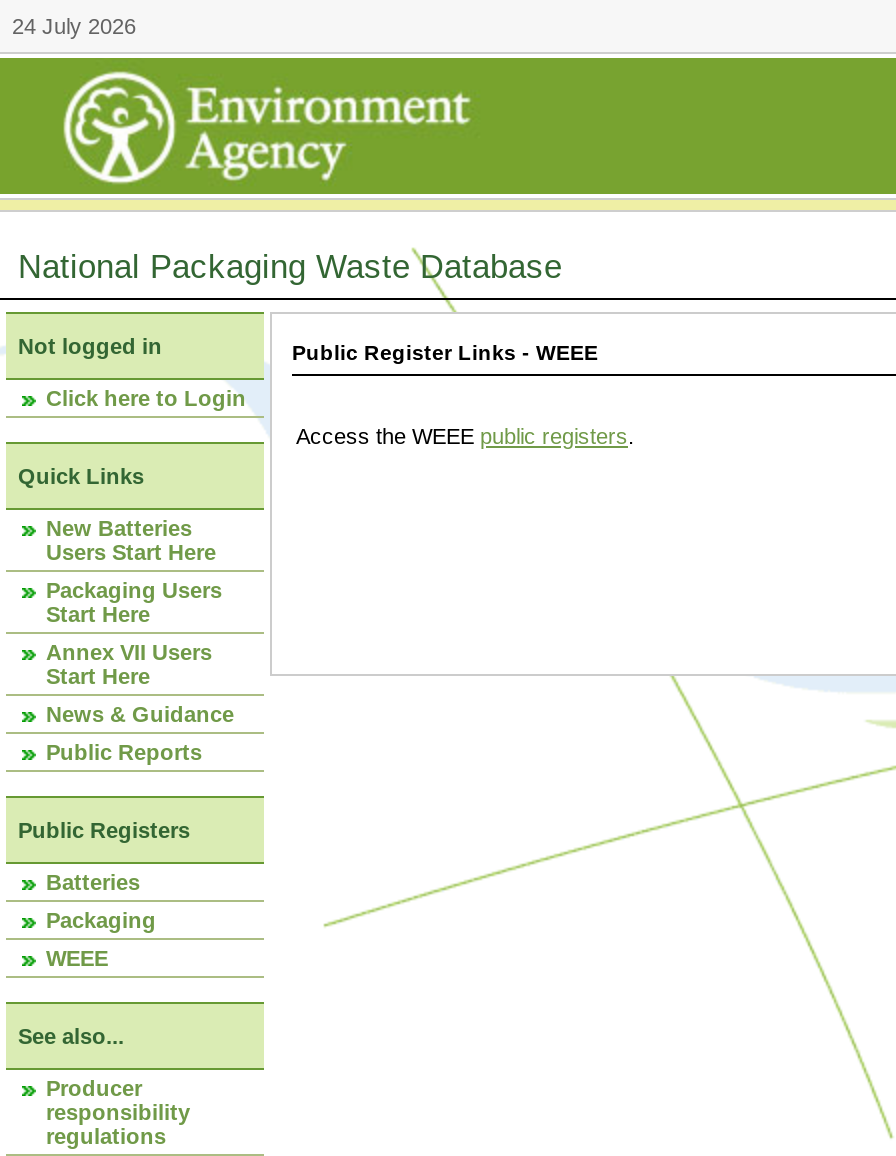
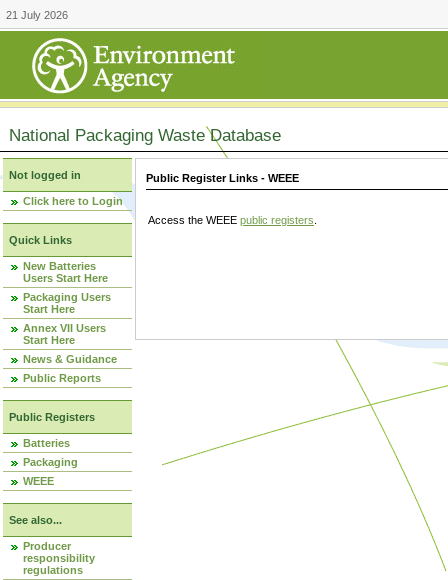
- 24 July 2026
+ 21 July 2026
